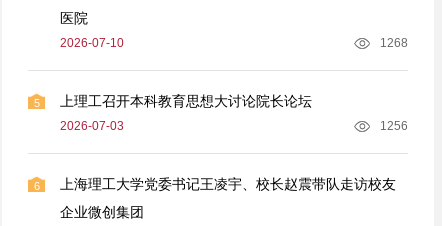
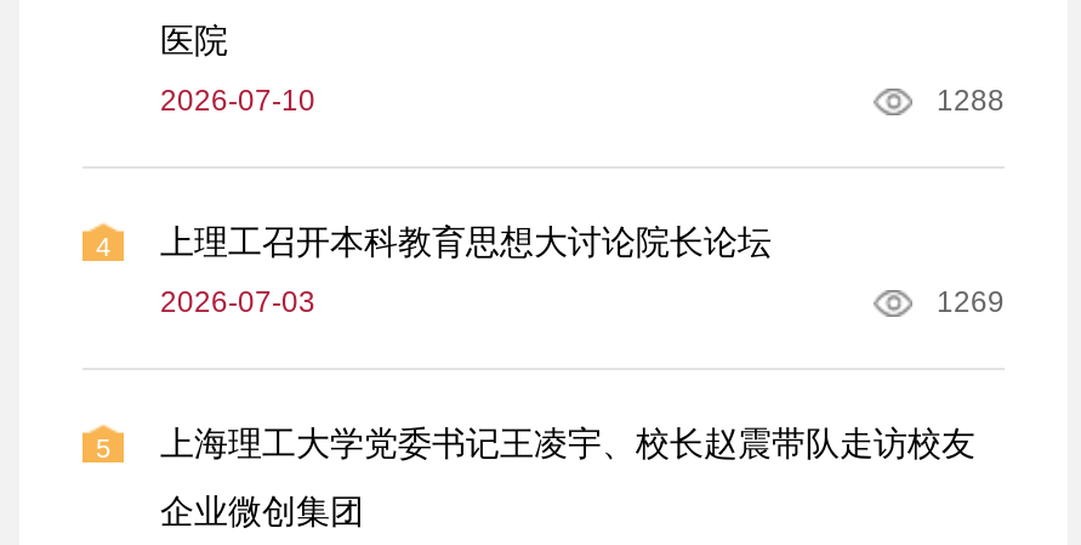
- 1268
+ 1288

- 5 上理工召开本科教育思想大讨论院长论坛
+ 4 上理工召开本科教育思想大讨论院长论坛

- 1256
+ 1269

- 6 上海理工大学党委书记王凌宇、校长赵震带队走访校友
+ 5 上海理工大学党委书记王凌宇、校长赵震带队走访校友
